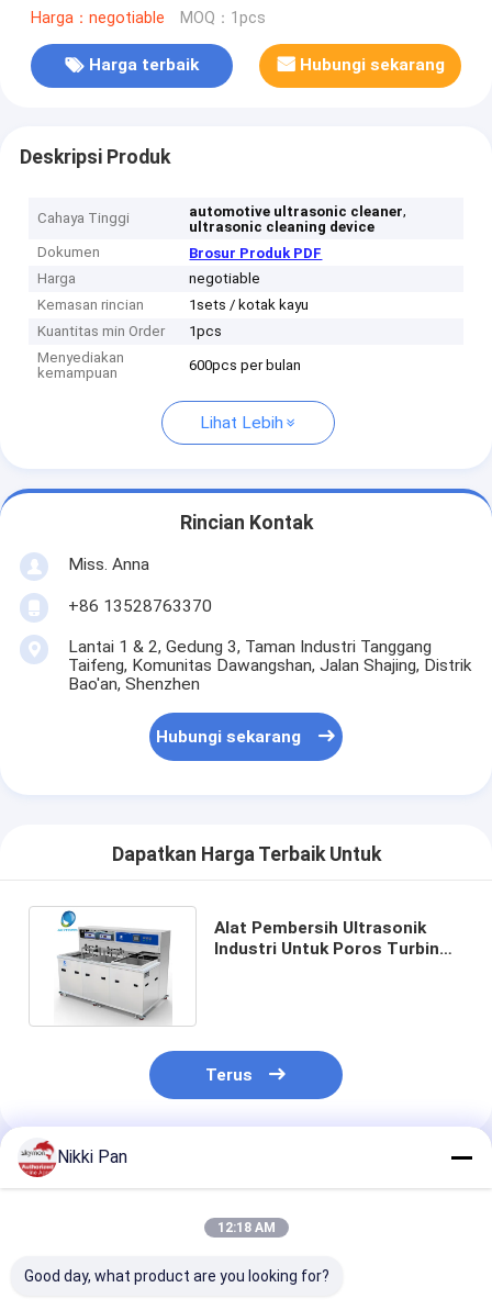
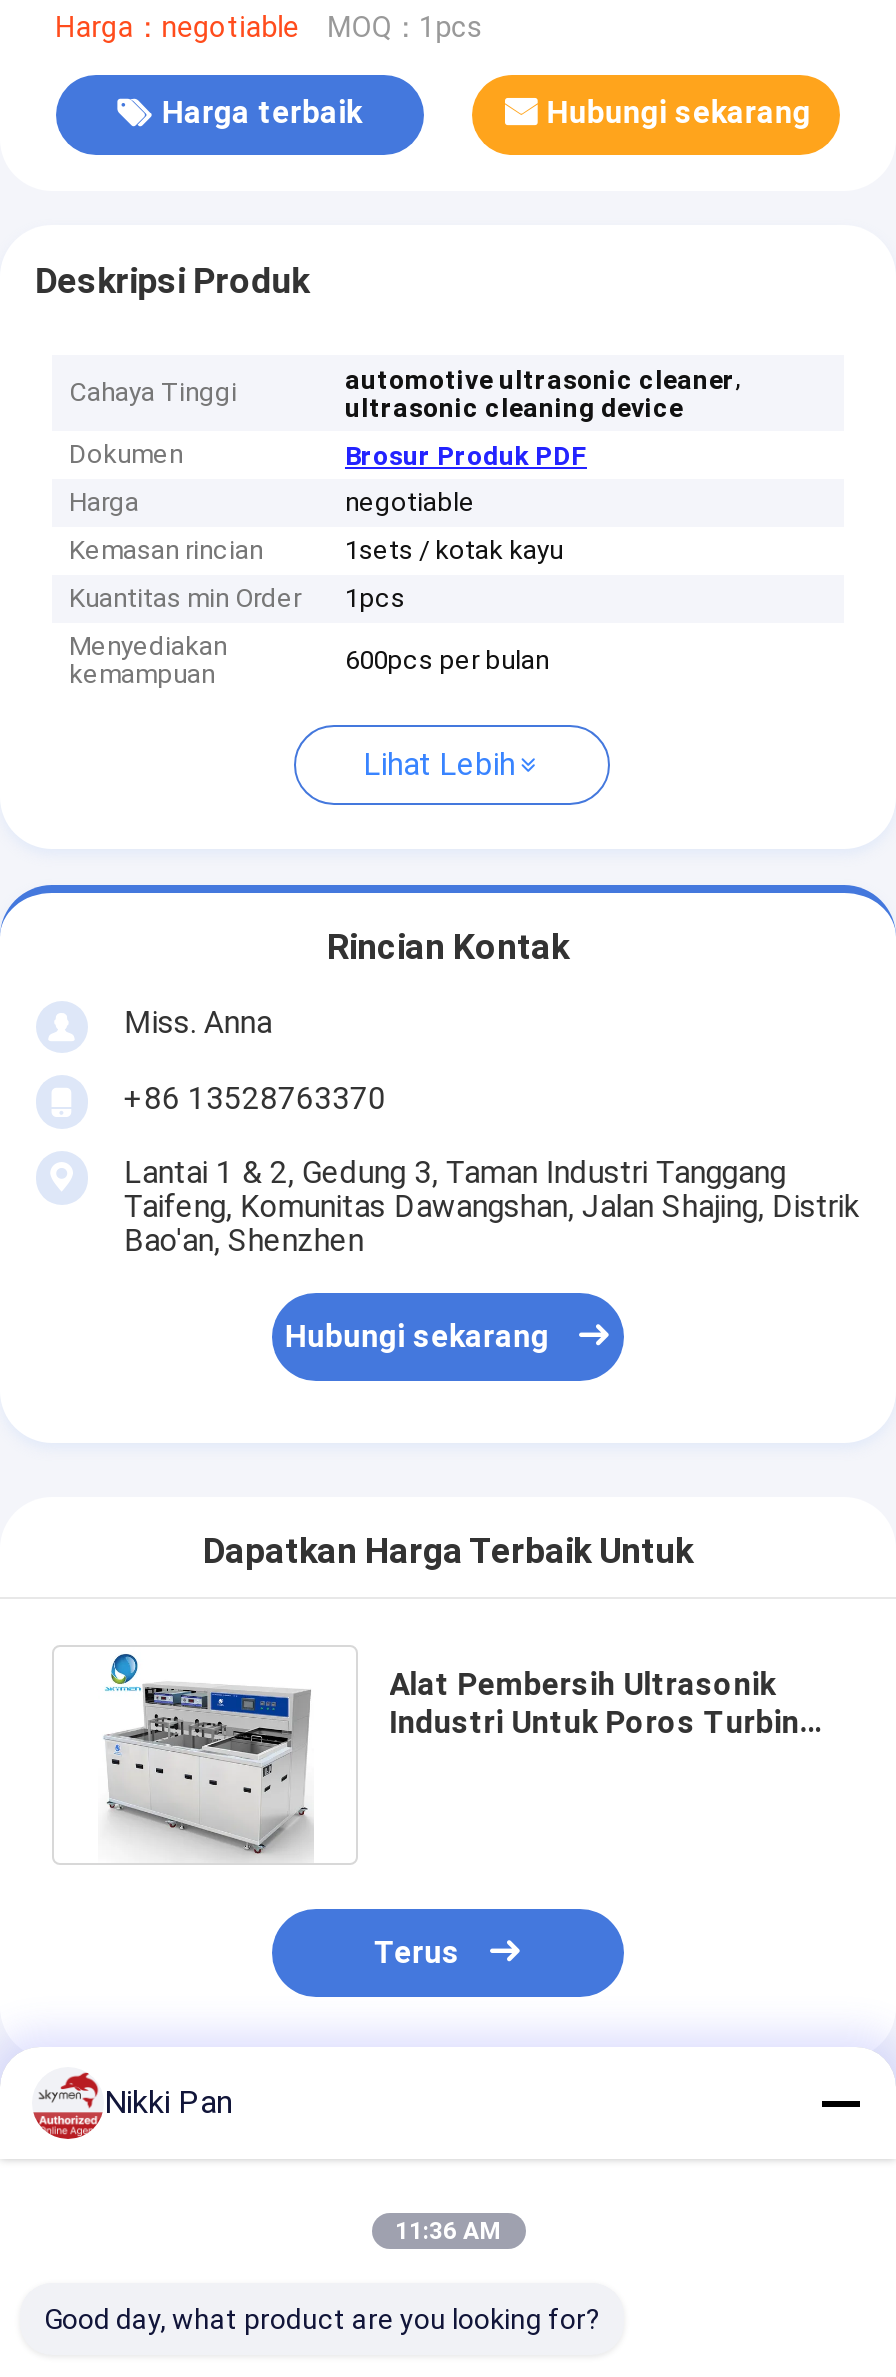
- 12:18 AM
+ 11:36 AM
